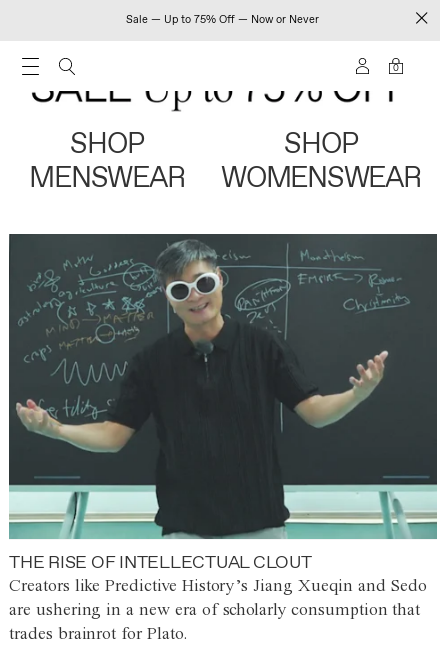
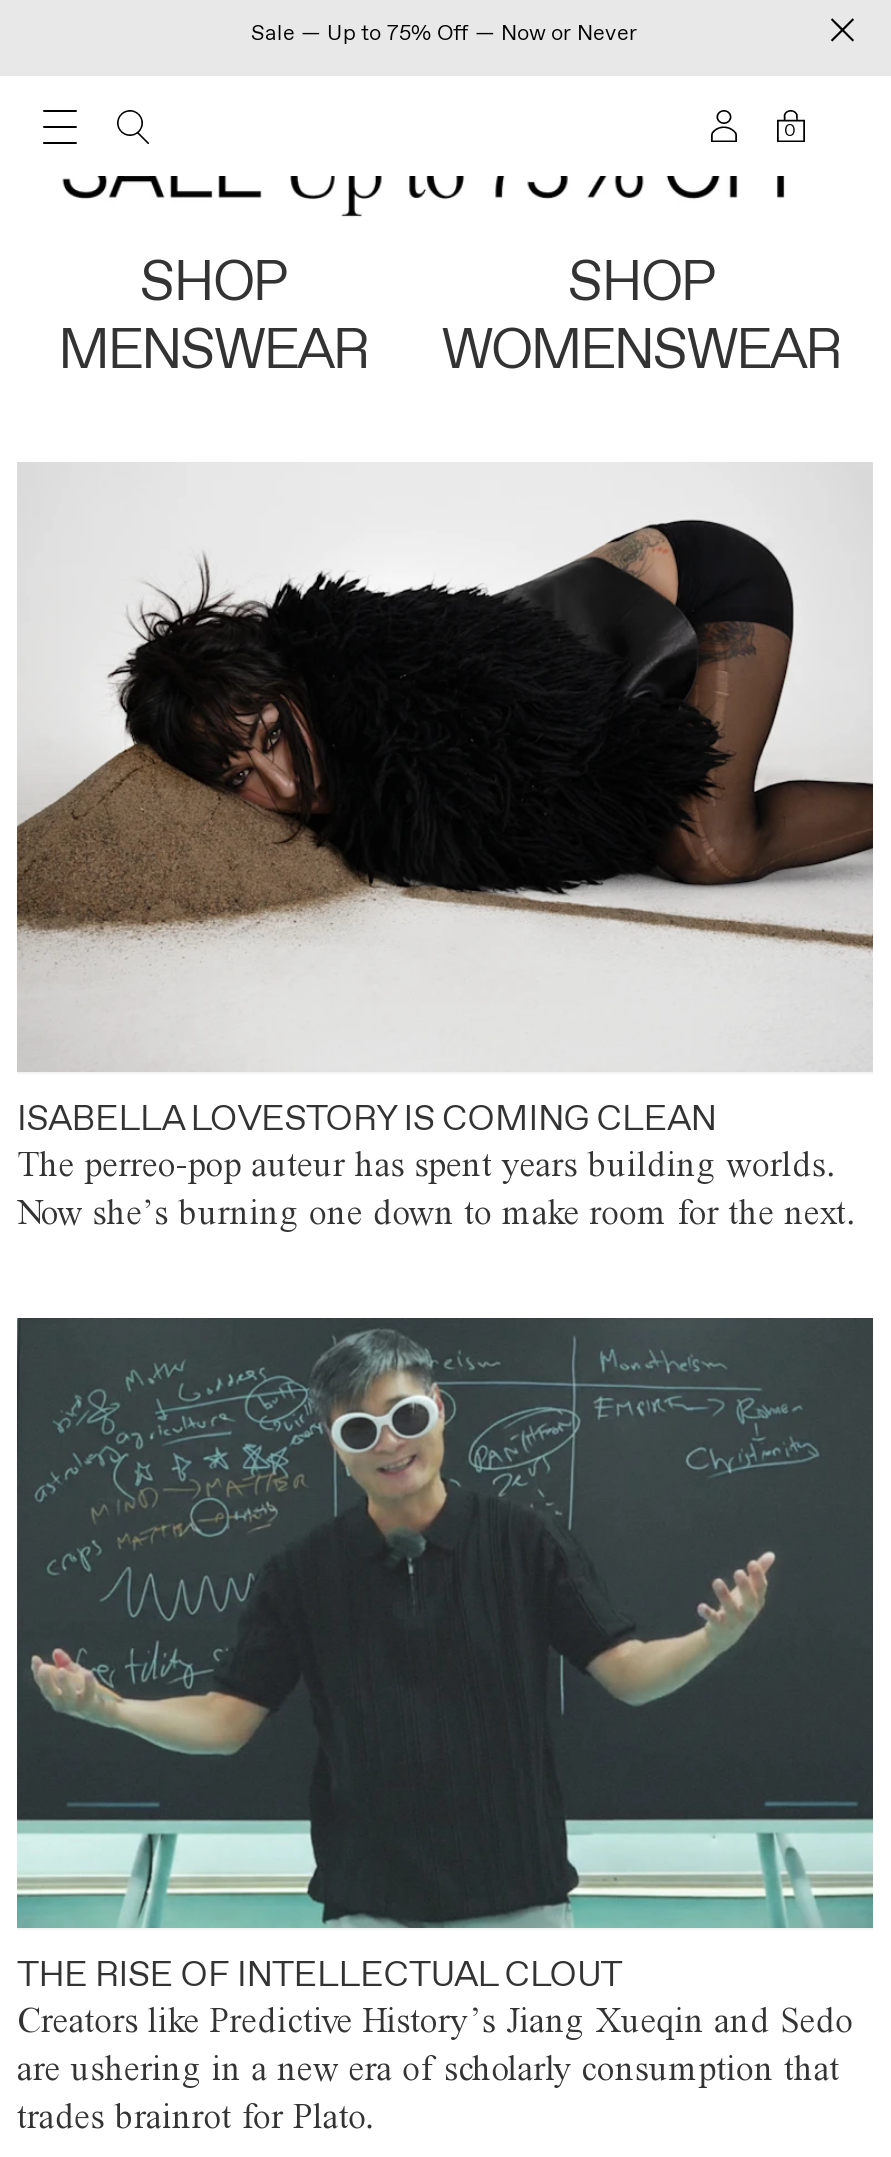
+ [image]
+ ISABELLA LOVESTORY IS COMING CLEAN
+ The perreo-pop auteur has spent years building worlds.
+ Now she’s burning one down to make room for the next.
